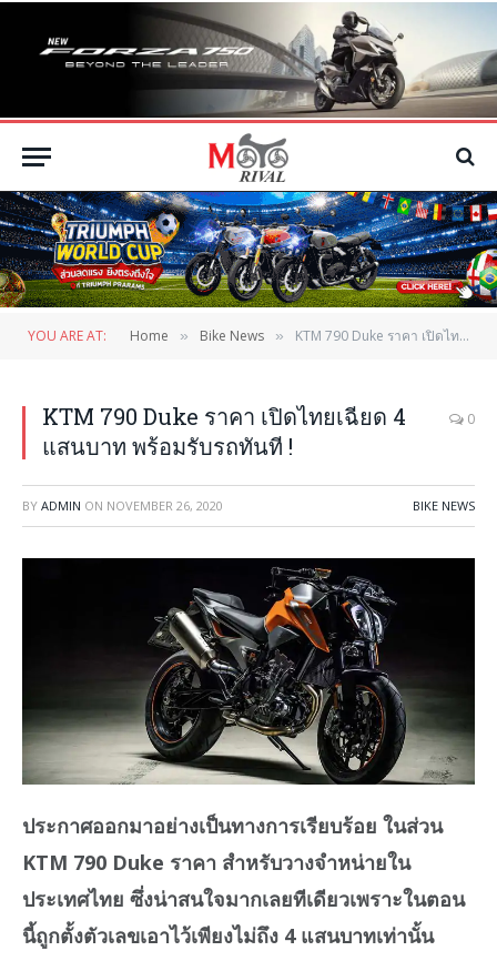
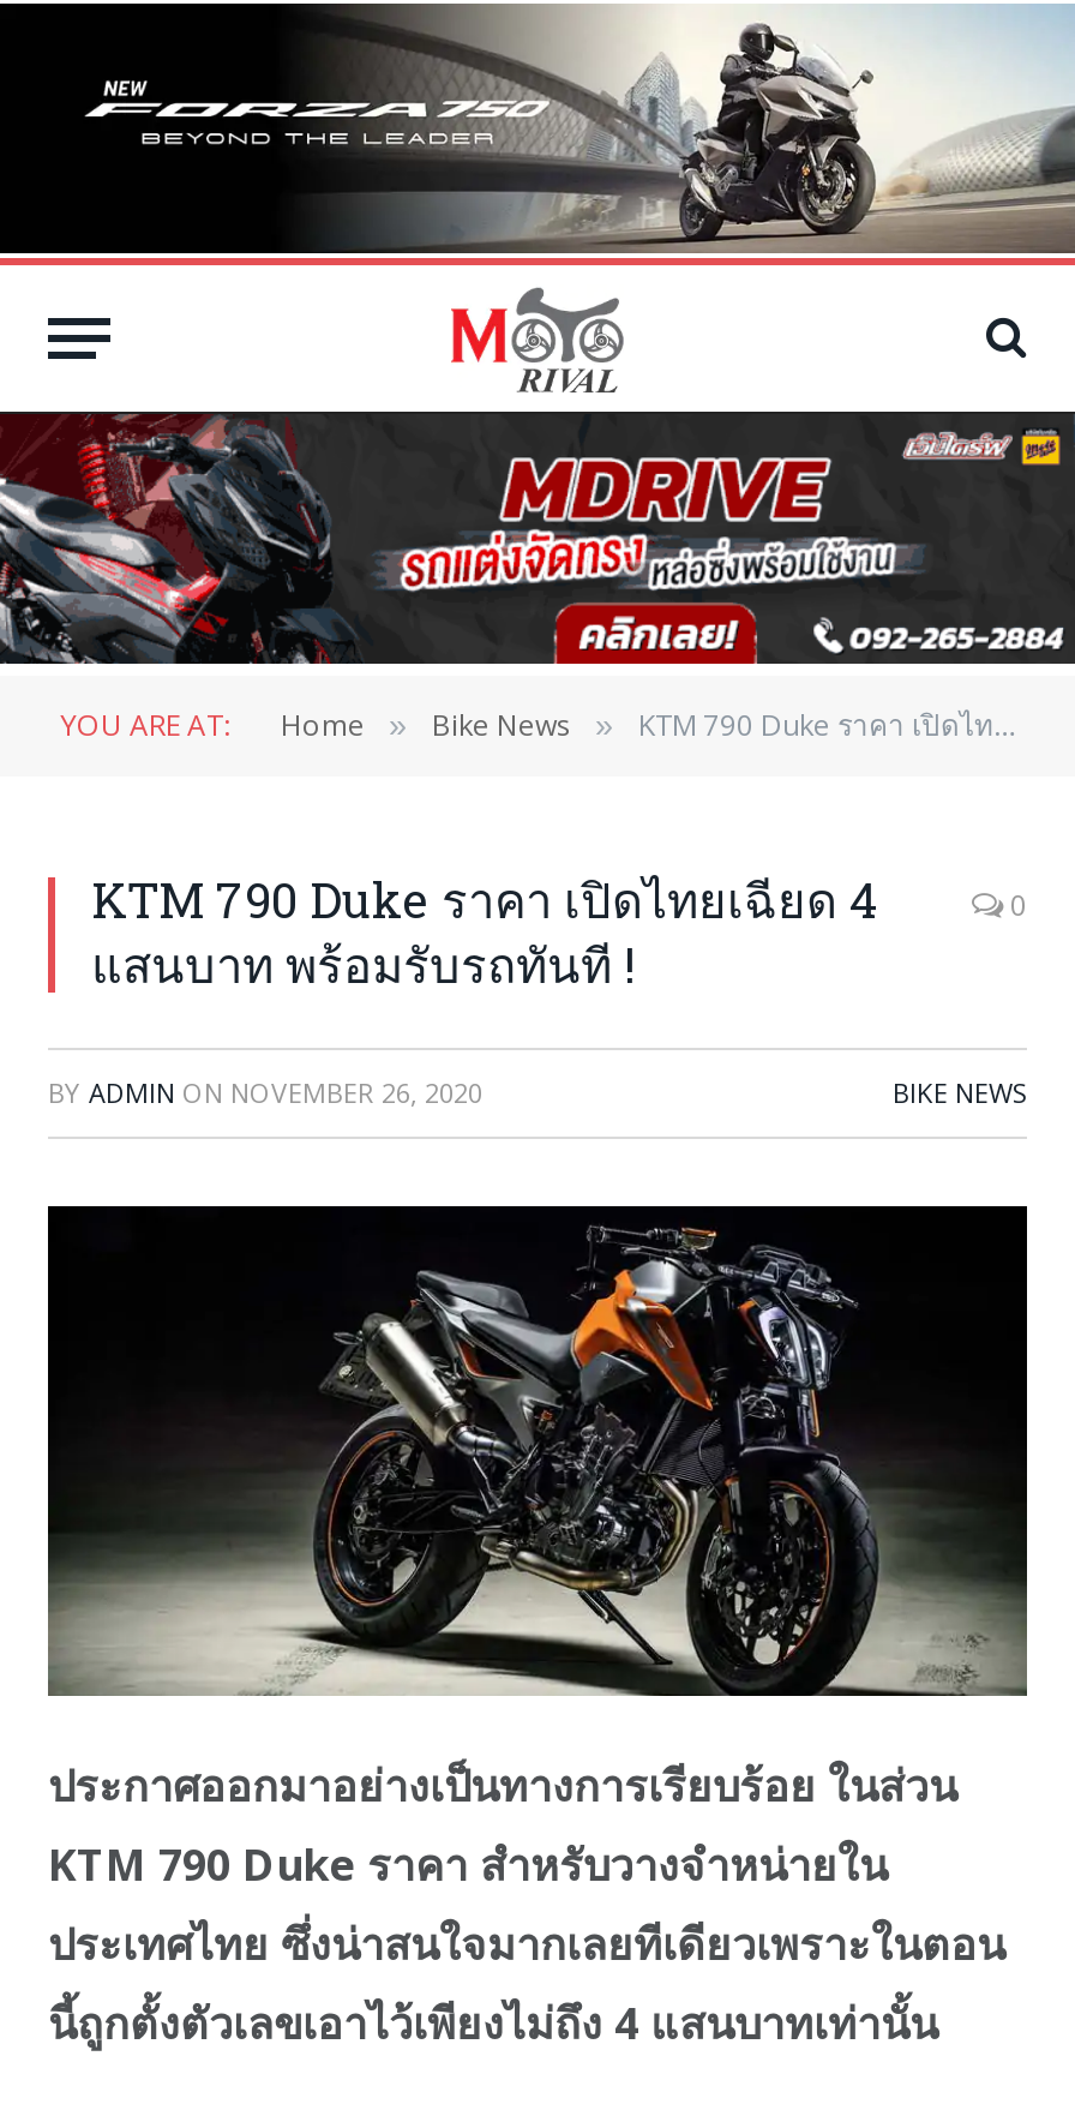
- [image]
+ [image]
